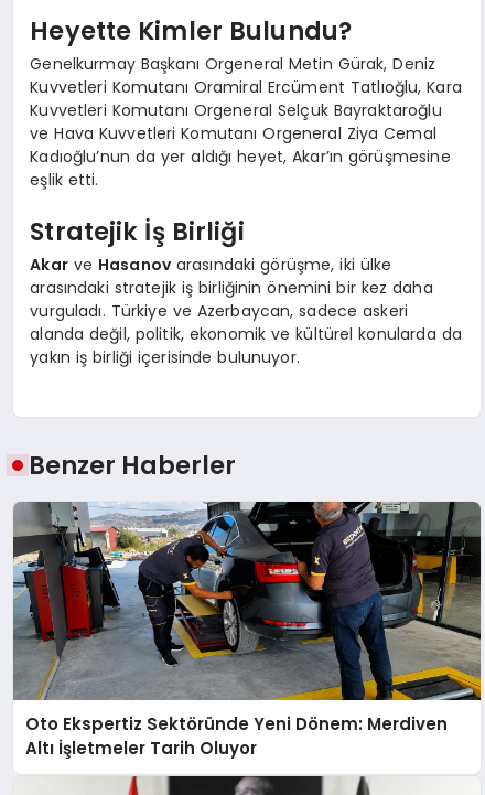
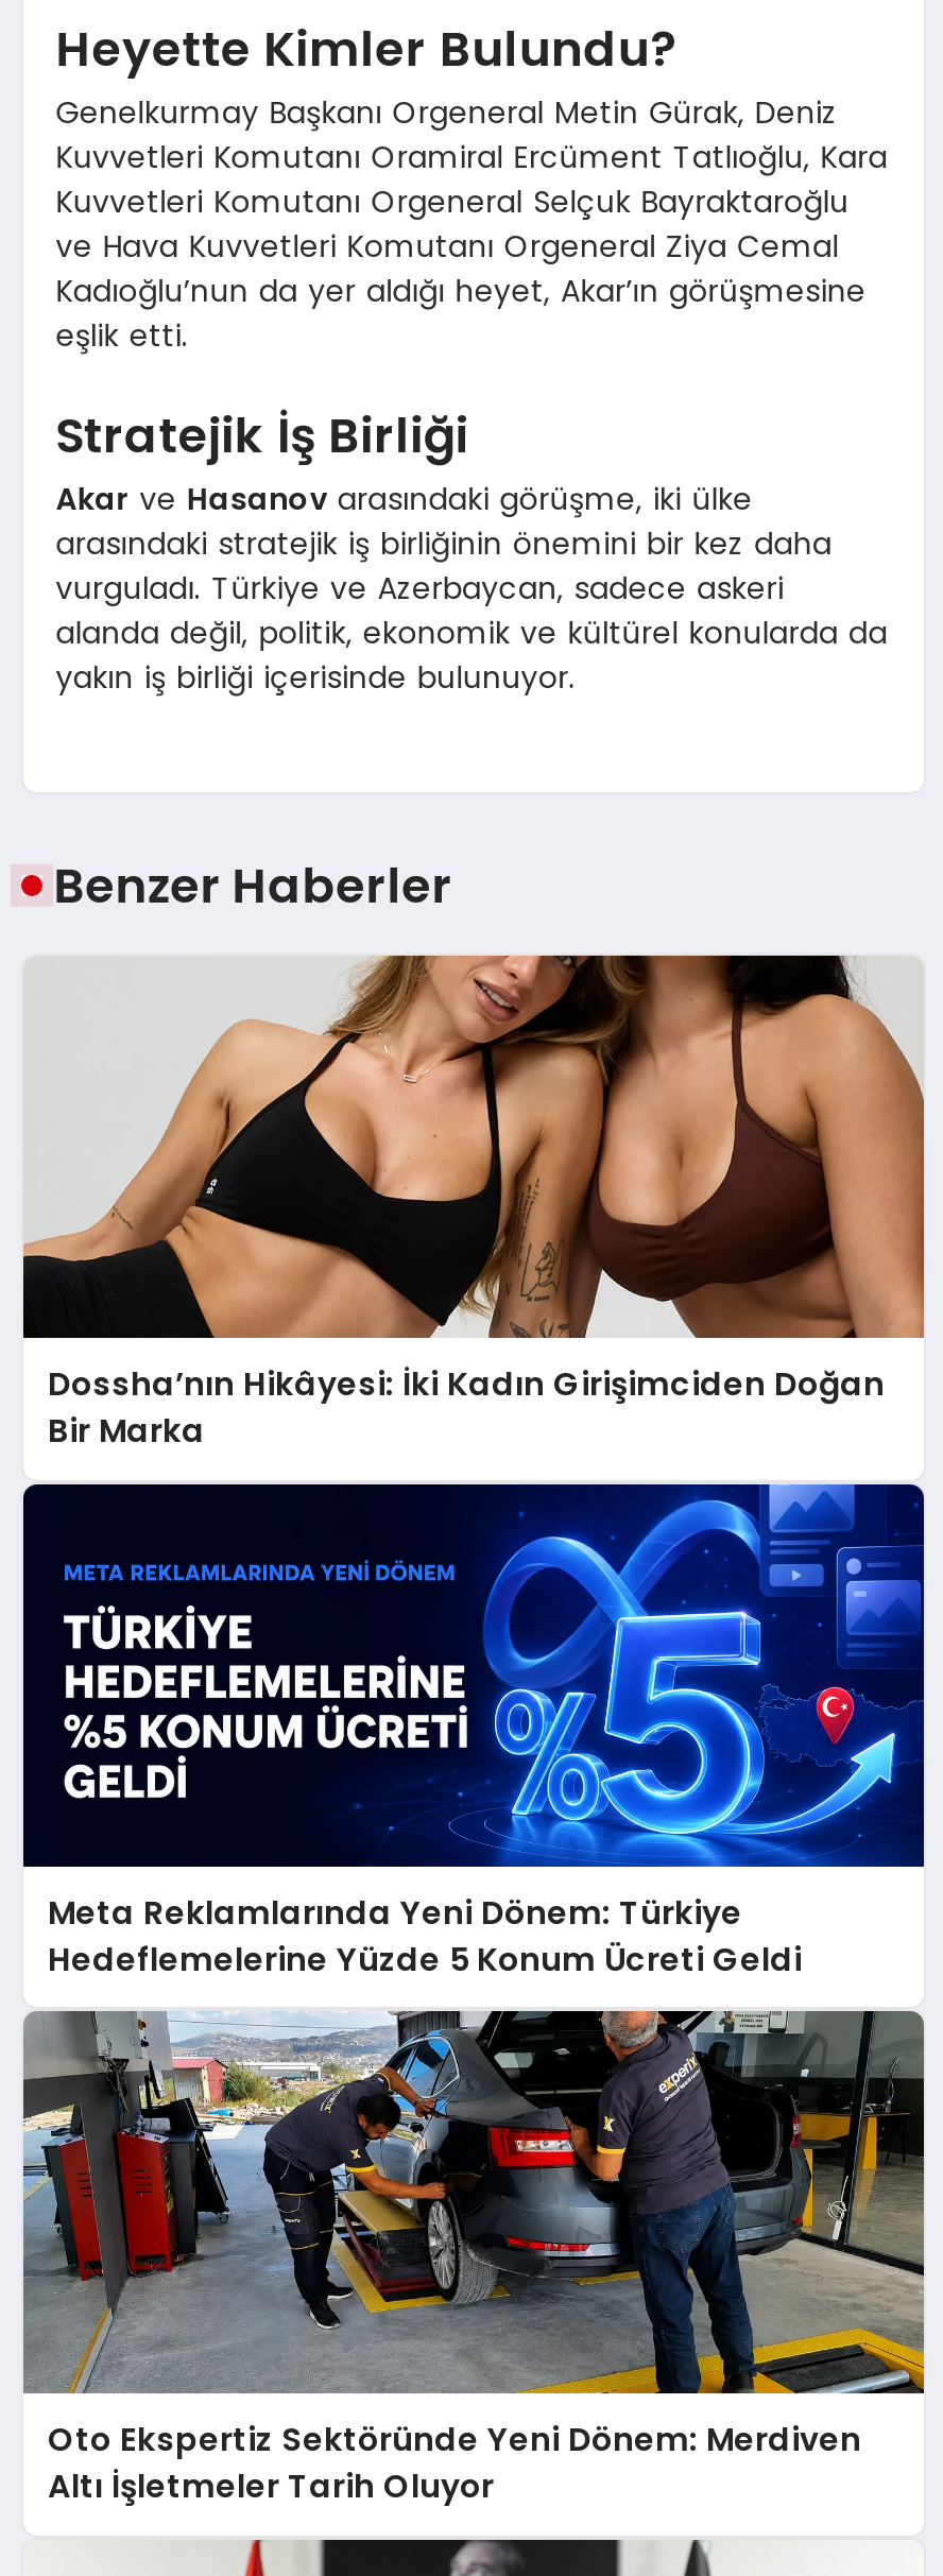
+ [image]
+ Meta Reklamlarında Yeni Dönem: Türkiye
+ Hedeflemelerine Yüzde 5 Konum Ücreti Geldi

+ [image]
+ Dossha’nın Hikâyesi: İki Kadın Girişimciden Doğan
+ Bir Marka
